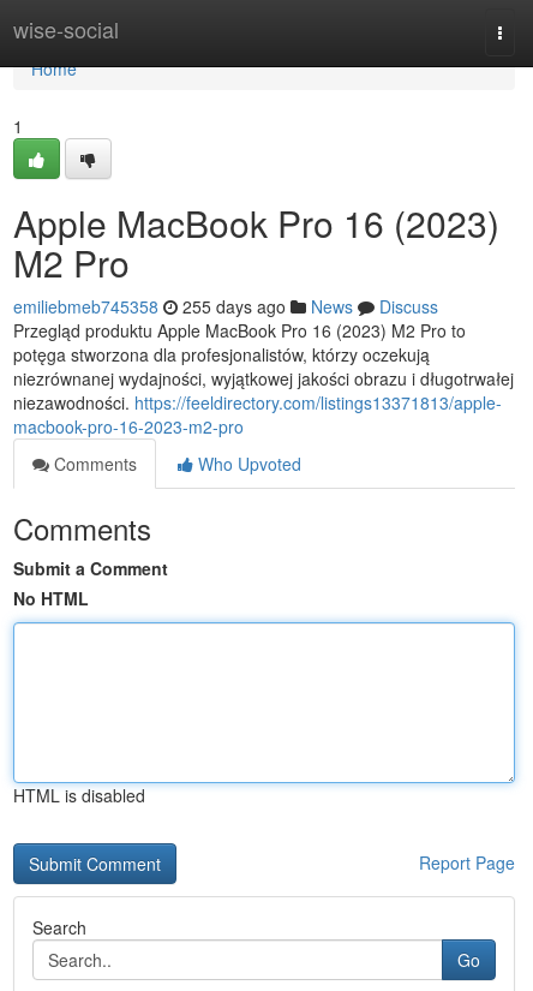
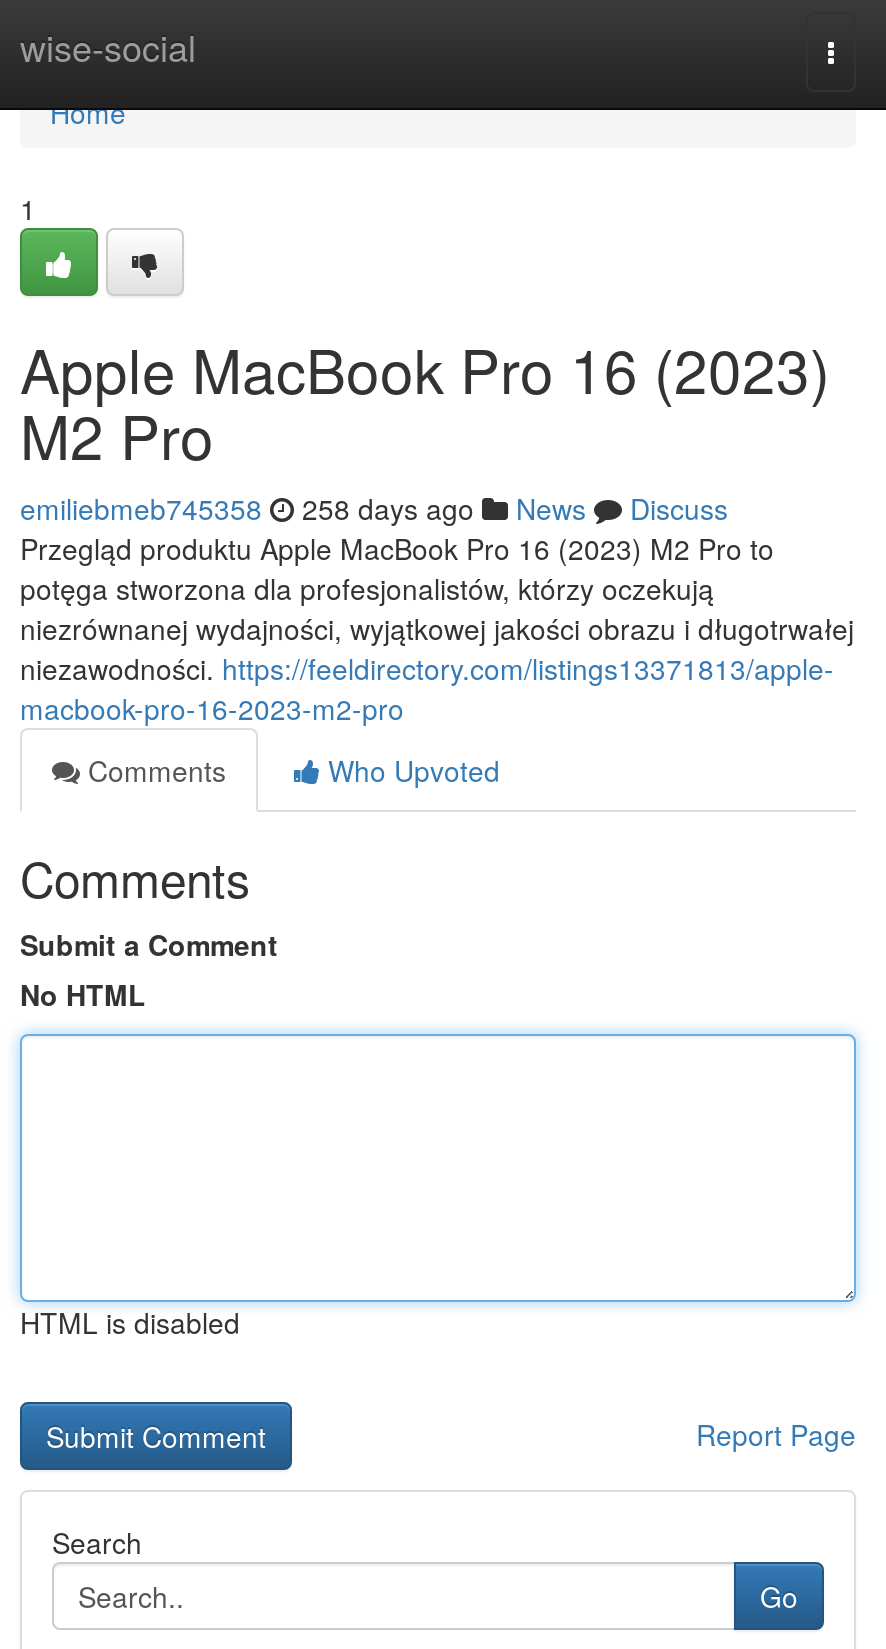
- emiliebmeb745358 255 days ago News Discuss
+ emiliebmeb745358 258 days ago News Discuss
